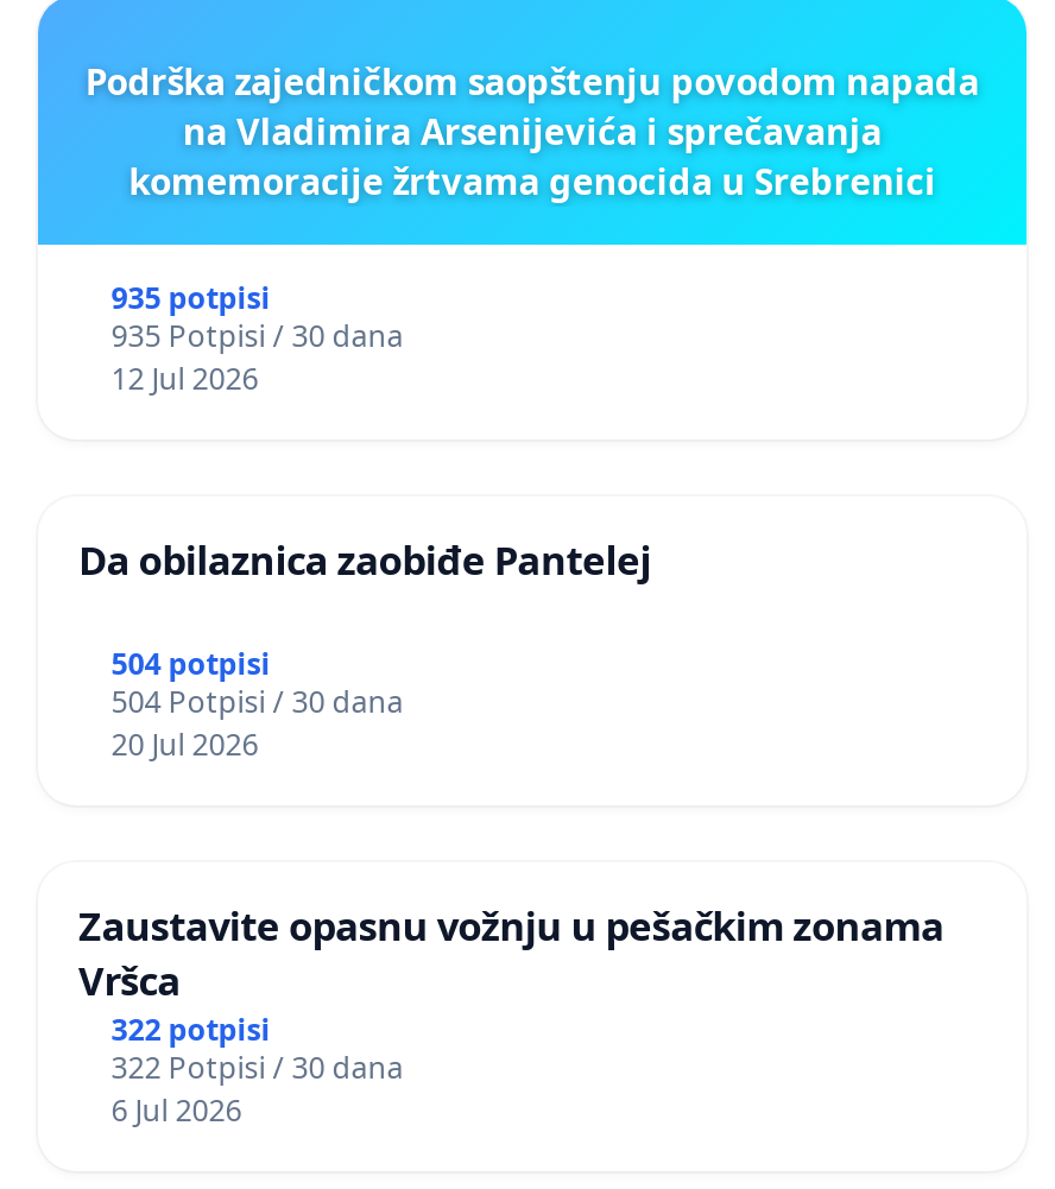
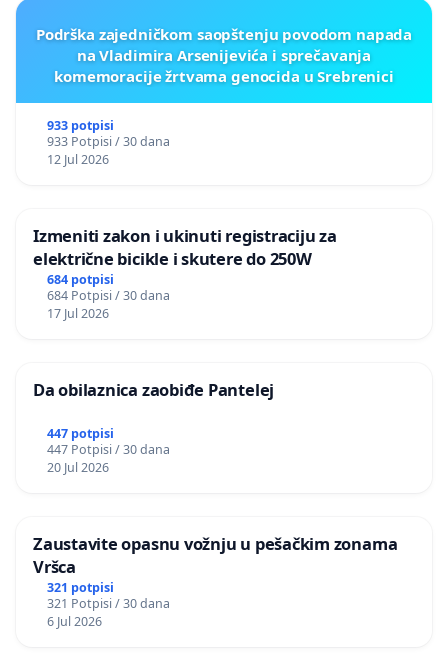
- 935 potpisi
+ 933 potpisi

- 935 Potpisi / 30 dana
+ 933 Potpisi / 30 dana

+ Izmeniti zakon i ukinuti registraciju za
+ električne bicikle i skutere do 250W
+ 684 potpisi
+ 684 Potpisi / 30 dana
+ 17 Jul 2026

- 504 potpisi
+ 447 potpisi

- 504 Potpisi / 30 dana
+ 447 Potpisi / 30 dana

- 322 potpisi
+ 321 potpisi

- 322 Potpisi / 30 dana
+ 321 Potpisi / 30 dana
